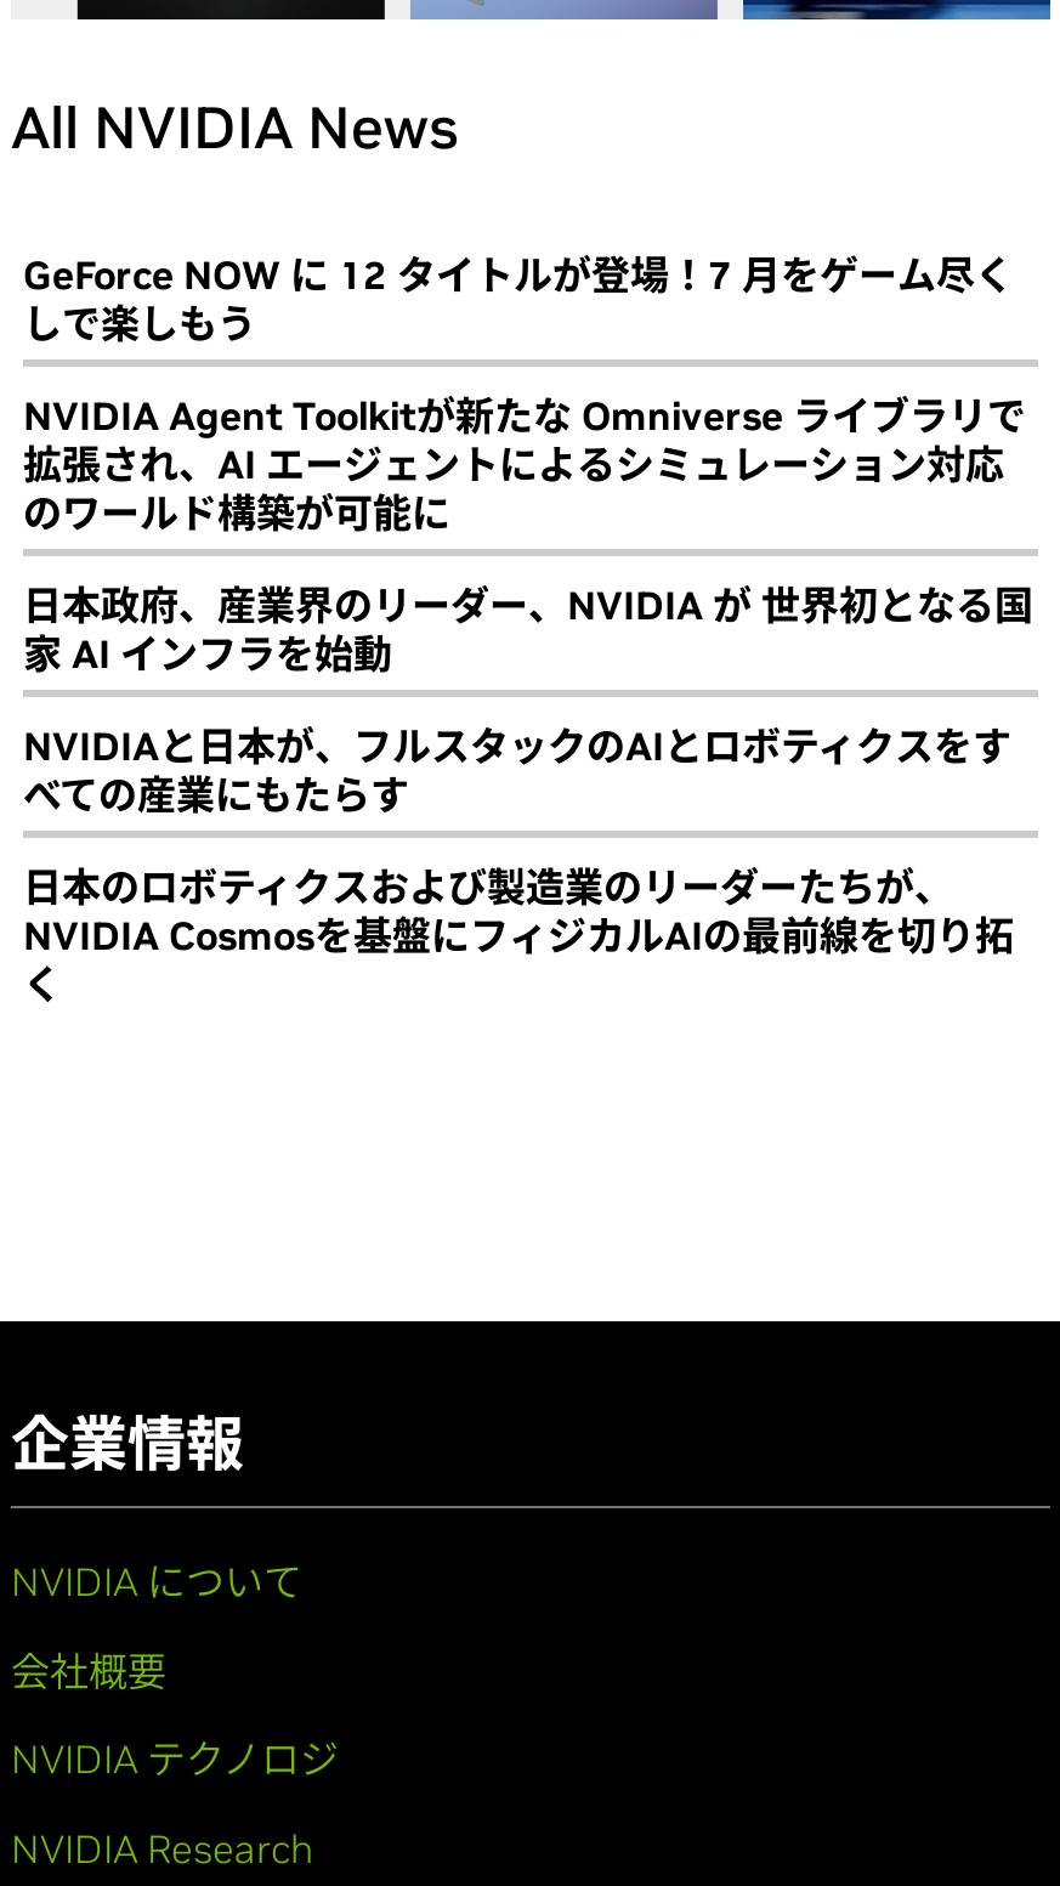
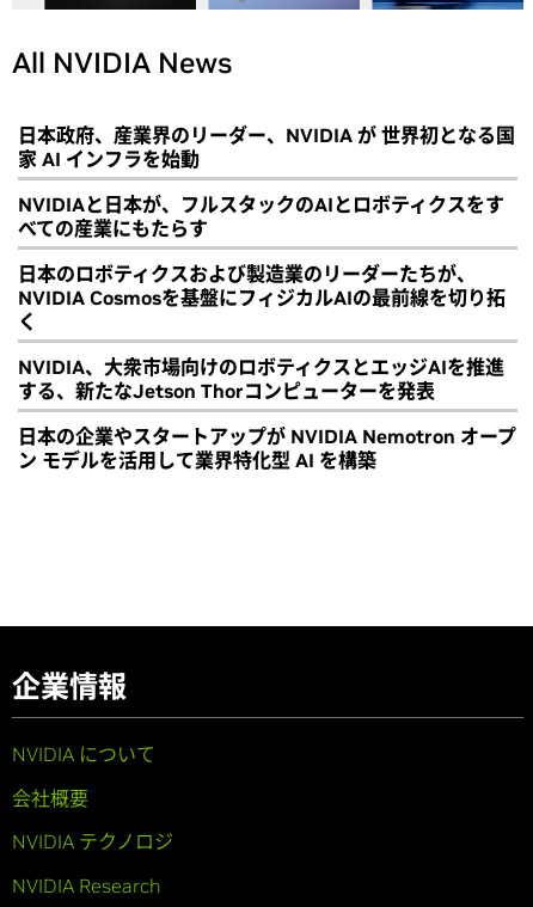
- GeForce NOW に 12 タイトルが登場！7 月をゲーム尽く
- しで楽しもう
- NVIDIA Agent Toolkitが新たな Omniverse ライブラリで
- 拡張され、AI エージェントによるシミュレーション対応
- のワールド構築が可能に

moved up: 日本政府、産業界のリーダー、NVIDIA が 世界初となる国 | 家 AI インフラを始動 | NVIDIAと日本が、フルスタックのAIとロボティクスをす | べての産業にもたらす | 日本のロボティクスおよび製造業のリーダーたちが、 | NVIDIA Cosmosを基盤にフィジカルAIの最前線を切り拓 | く

+ NVIDIA、大衆市場向けのロボティクスとエッジAIを推進
+ する、新たなJetson Thorコンピューターを発表
+ 日本の企業やスタートアップが NVIDIA Nemotron オープ
+ ン モデルを活用して業界特化型 AI を構築
